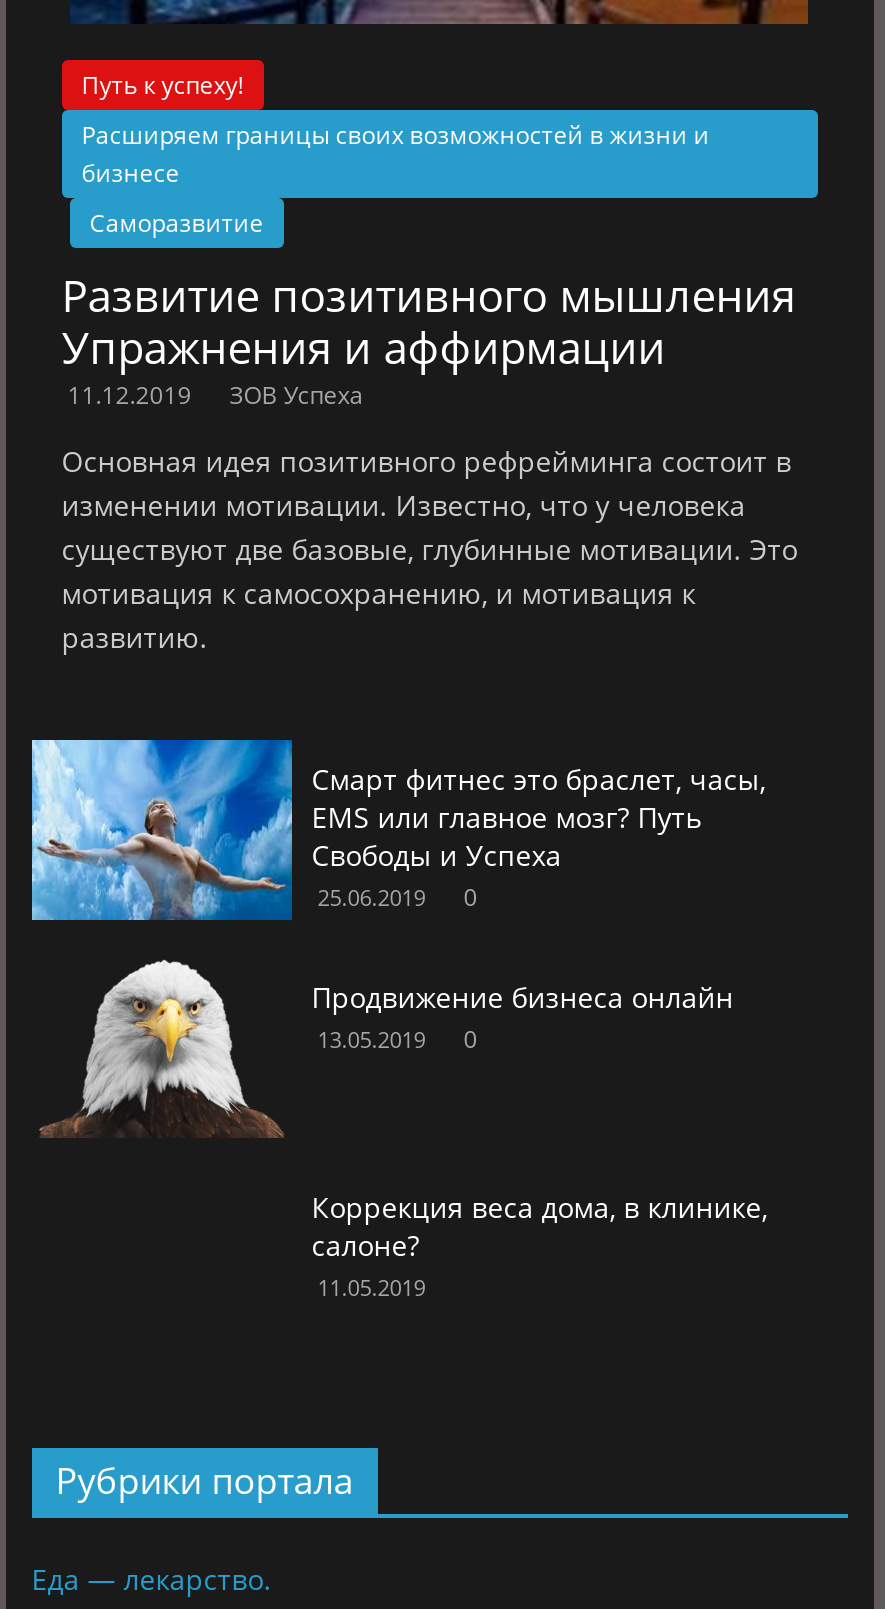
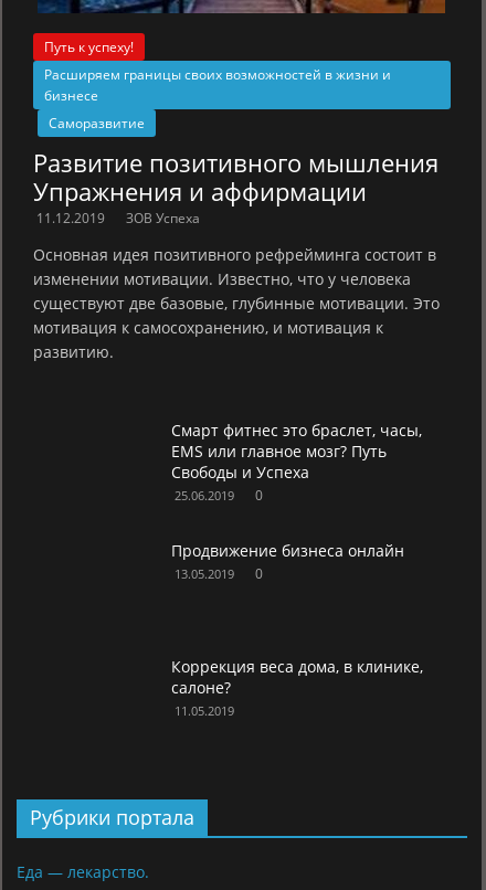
- [image]

- [image]
